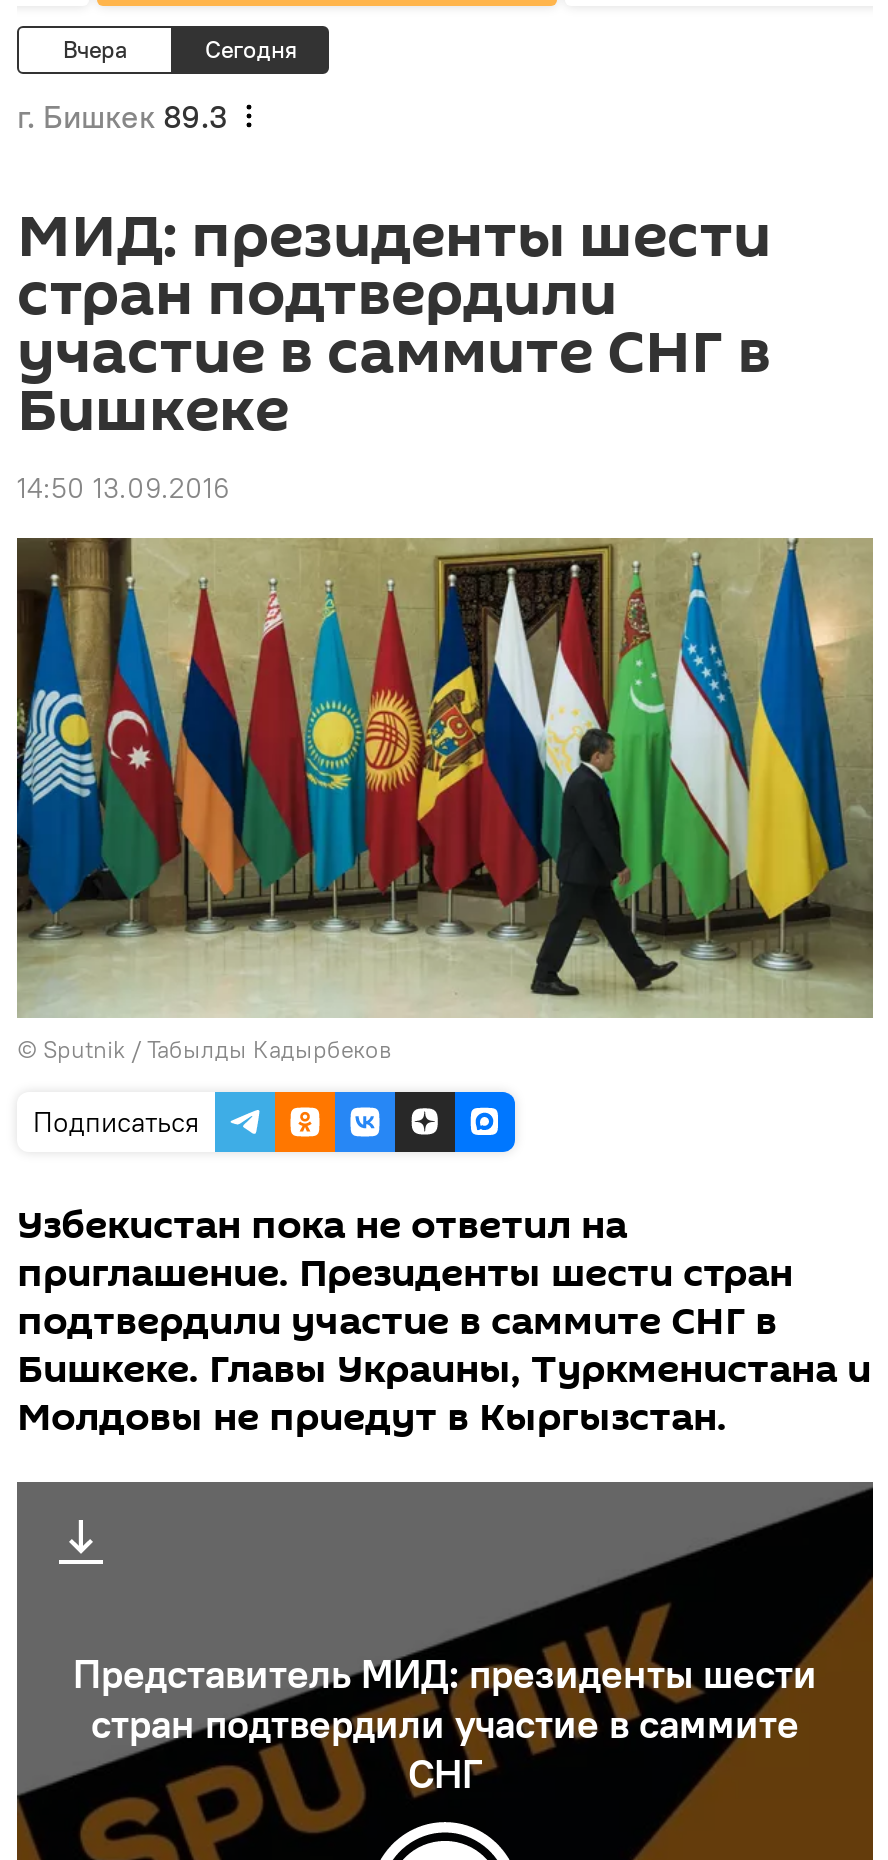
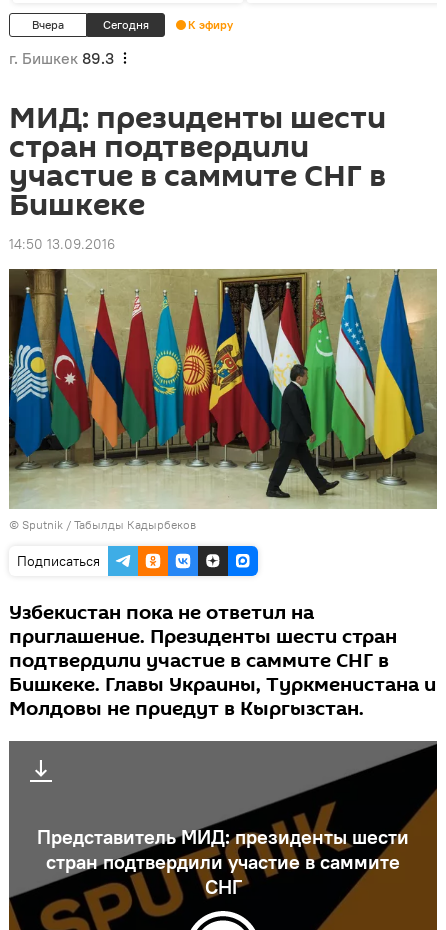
+ К эфиру
